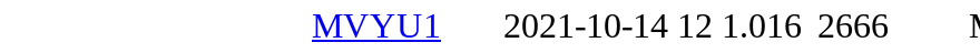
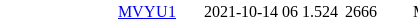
- MVYU1 2021-10-14 12 1.016 2666
+ MVYU1 2021-10-14 06 1.524 2666
